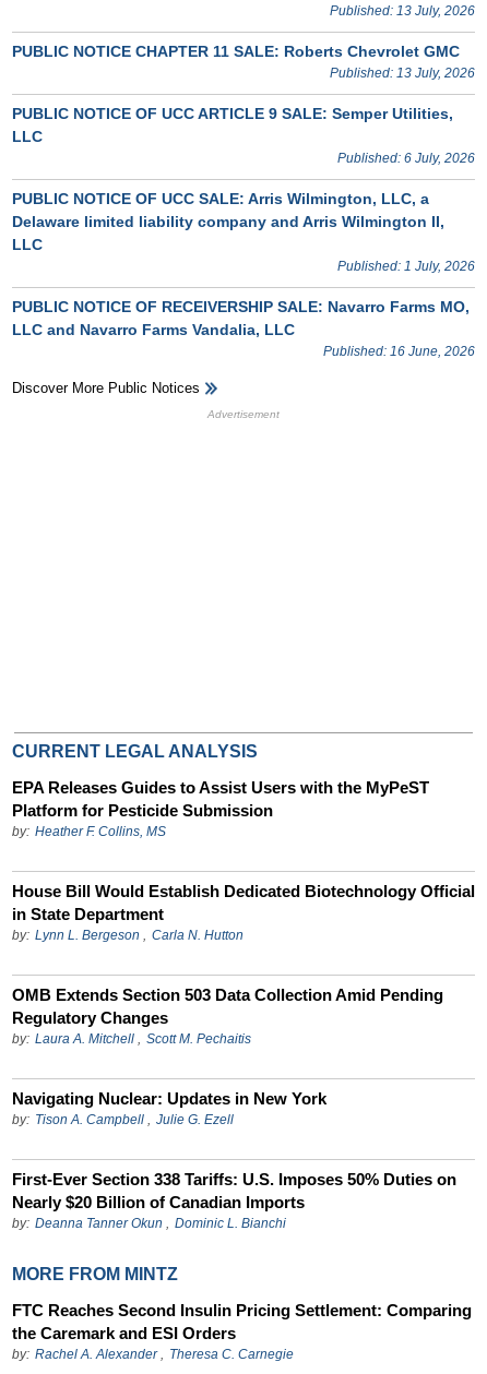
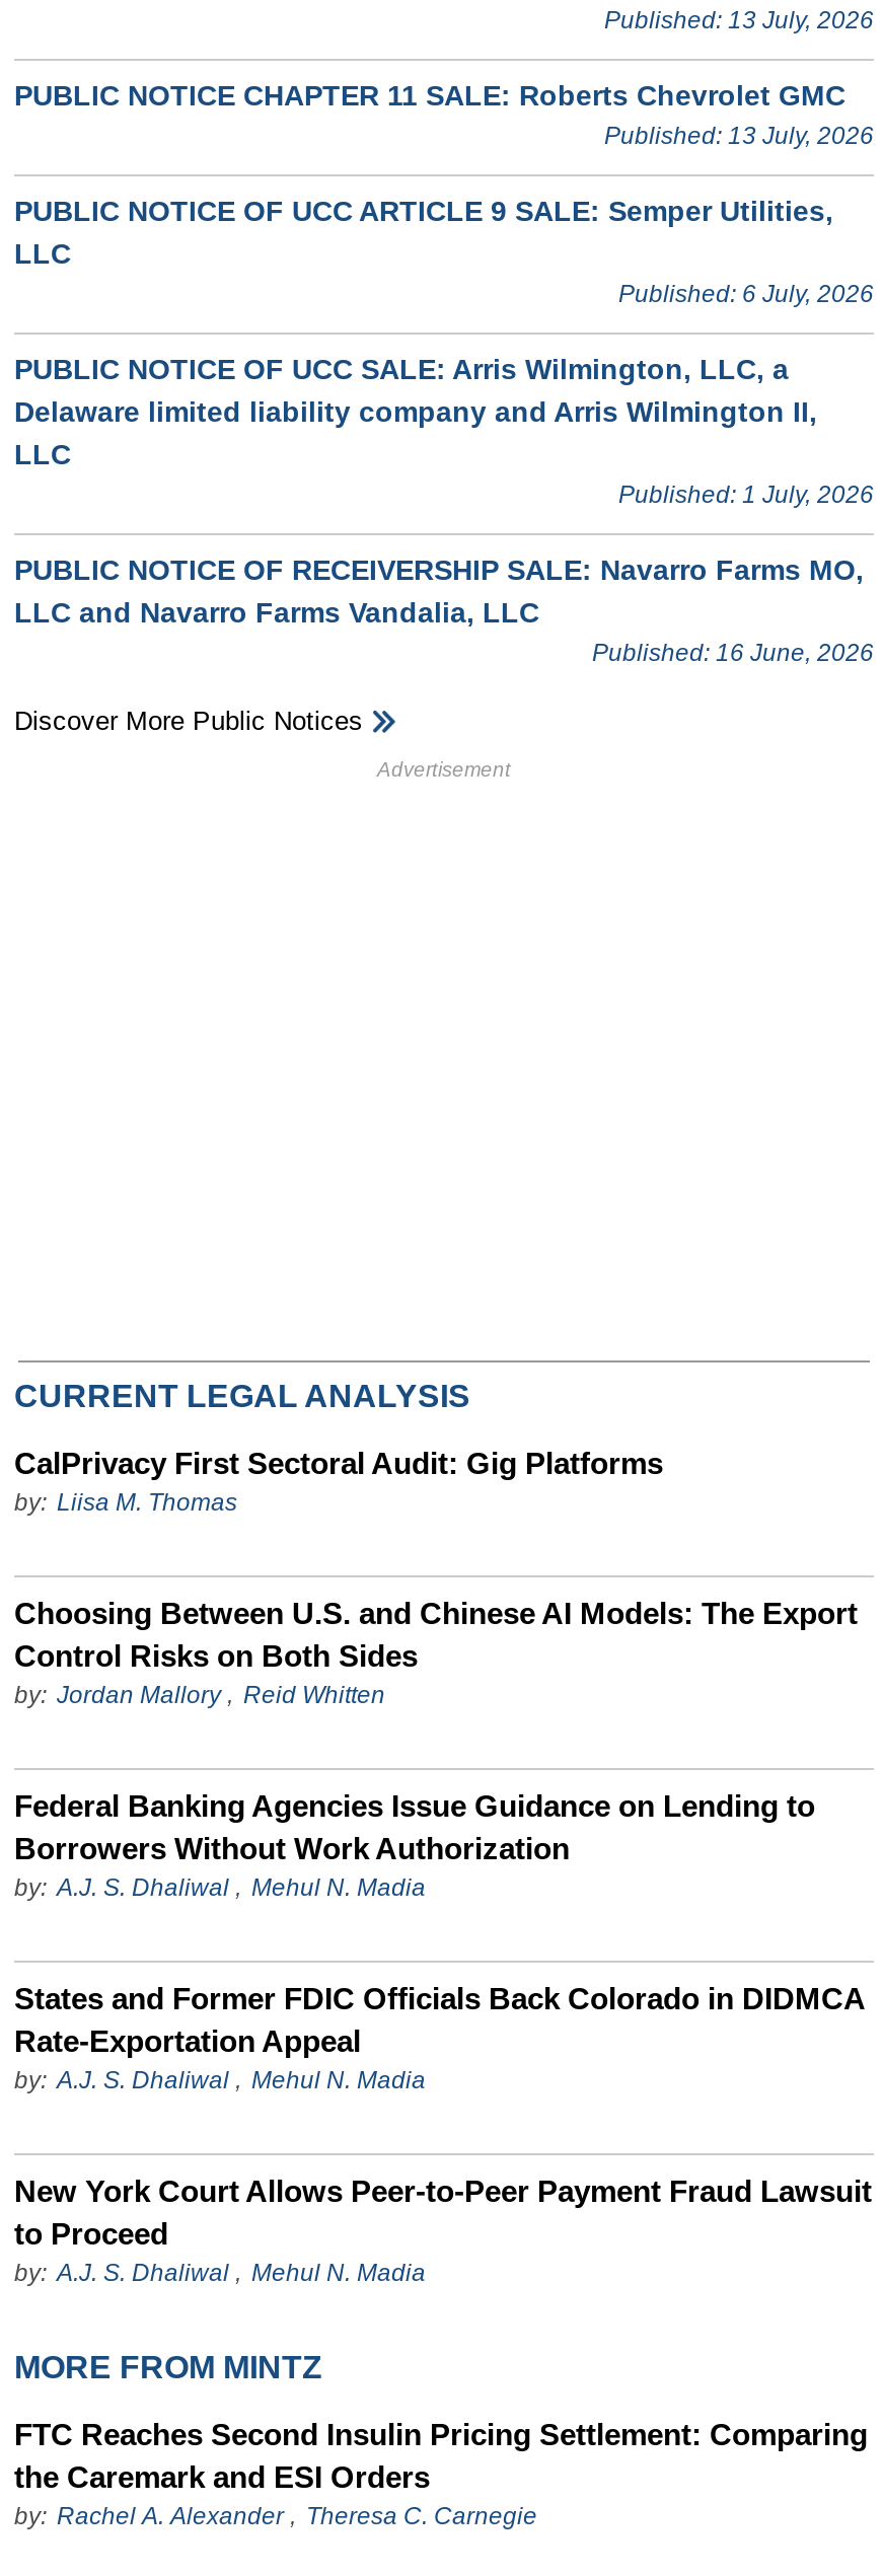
- EPA Releases Guides to Assist Users with the MyPeST
- Platform for Pesticide Submission
- by: Heather F. Collins, MS
+ CalPrivacy First Sectoral Audit: Gig Platforms
+ by: Liisa M. Thomas

- House Bill Would Establish Dedicated Biotechnology Official
- in State Department
- by: Lynn L. Bergeson, Carla N. Hutton
+ Choosing Between U.S. and Chinese AI Models: The Export
+ Control Risks on Both Sides
+ by: Jordan Mallory, Reid Whitten

- OMB Extends Section 503 Data Collection Amid Pending
- Regulatory Changes
- by: Laura A. Mitchell, Scott M. Pechaitis
+ Federal Banking Agencies Issue Guidance on Lending to
+ Borrowers Without Work Authorization
+ by: A.J. S. Dhaliwal, Mehul N. Madia

- Navigating Nuclear: Updates in New York
- by: Tison A. Campbell, Julie G. Ezell
+ States and Former FDIC Officials Back Colorado in DIDMCA
+ Rate-Exportation Appeal
+ by: A.J. S. Dhaliwal, Mehul N. Madia

- First-Ever Section 338 Tariffs: U.S. Imposes 50% Duties on
- Nearly $20 Billion of Canadian Imports
- by: Deanna Tanner Okun, Dominic L. Bianchi
+ New York Court Allows Peer-to-Peer Payment Fraud Lawsuit
+ to Proceed
+ by: A.J. S. Dhaliwal, Mehul N. Madia
